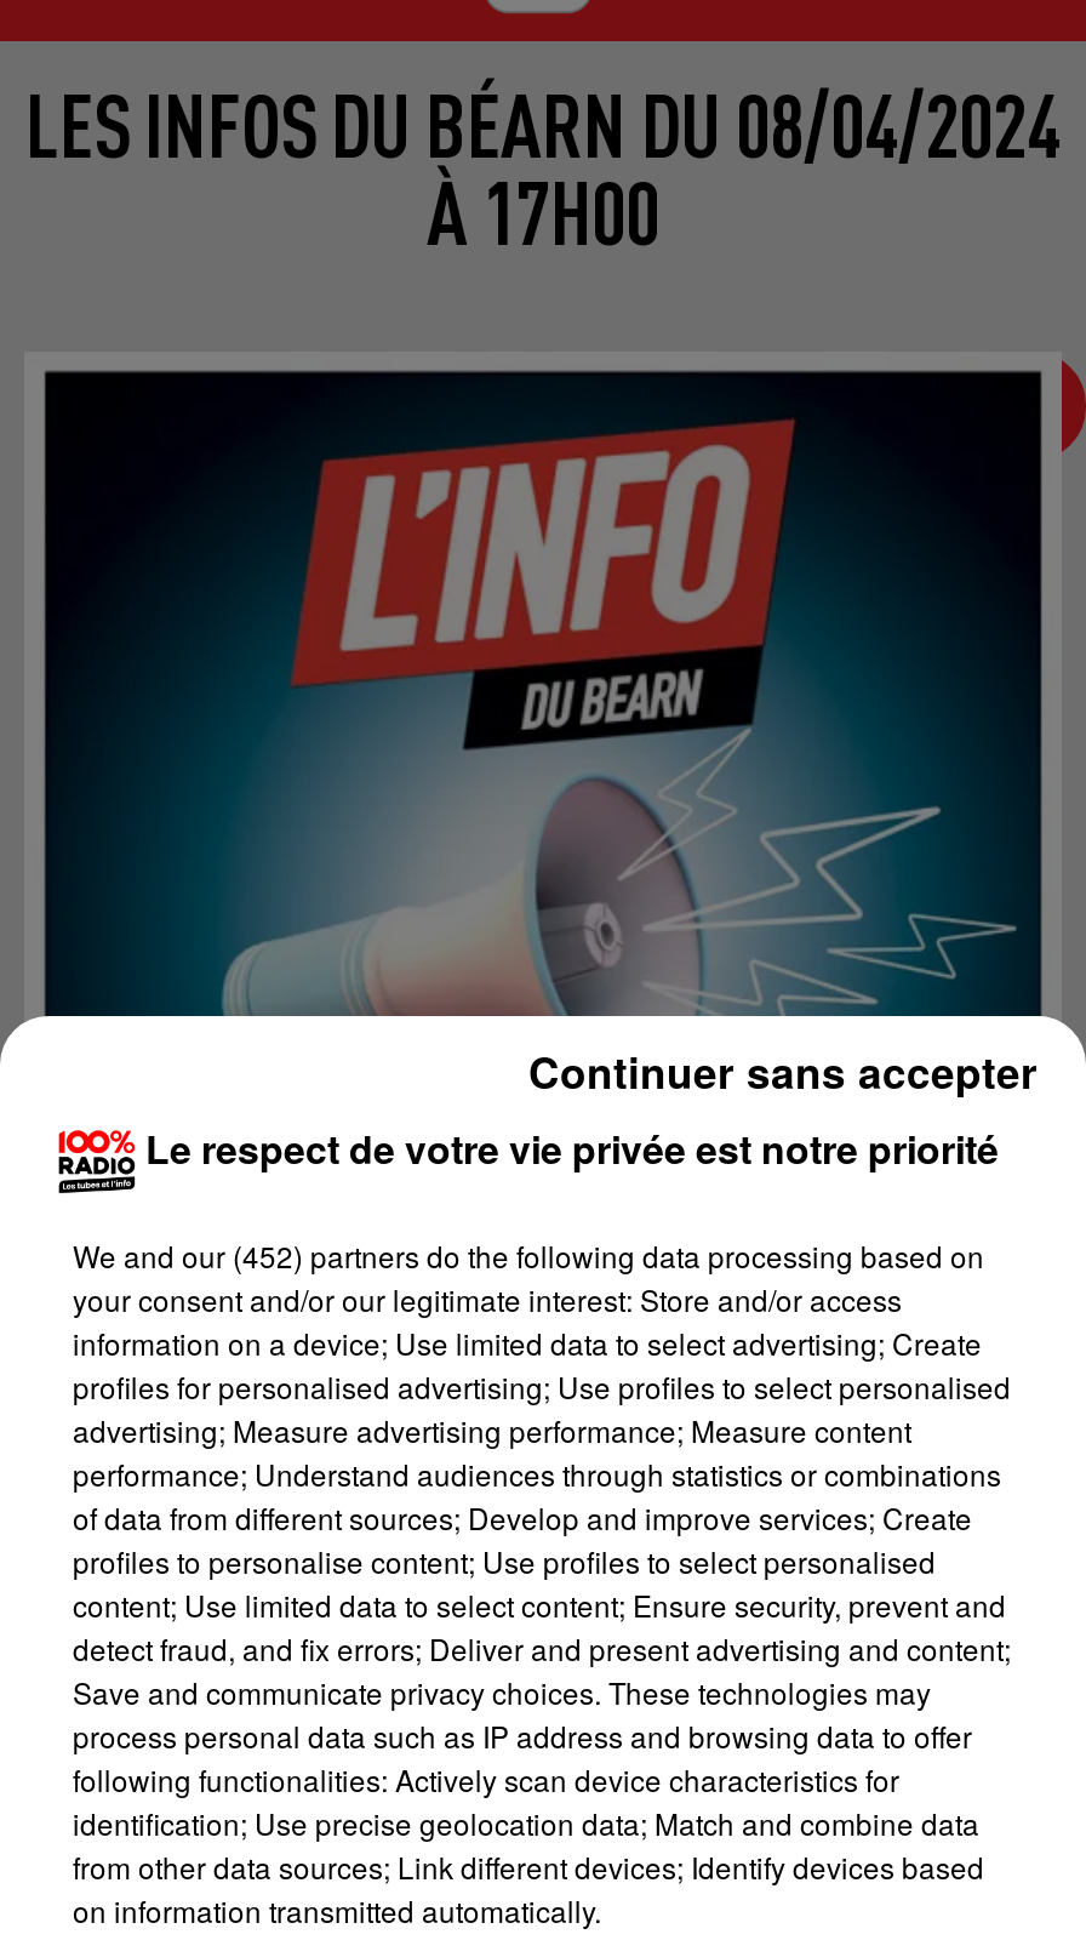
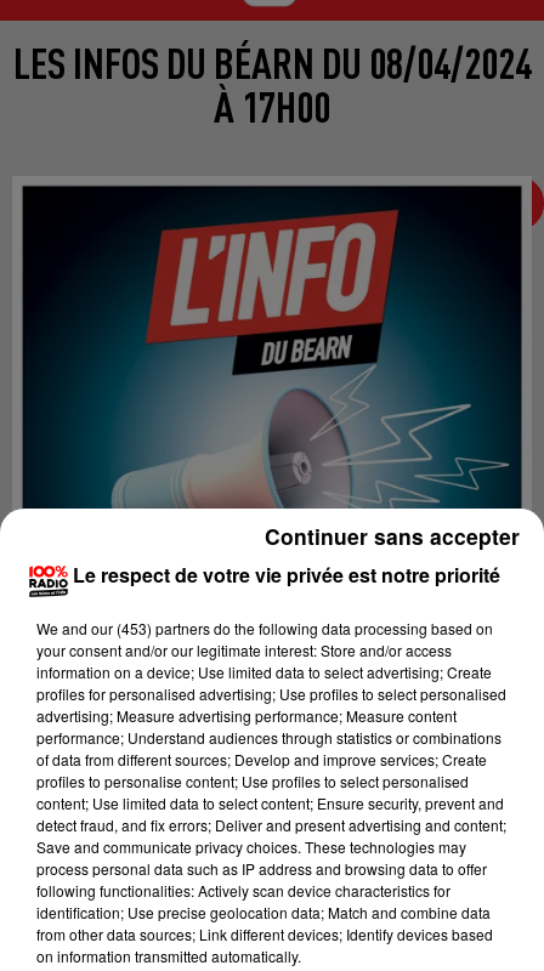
- We and our (452) partners do the following data processing based on
+ We and our (453) partners do the following data processing based on
